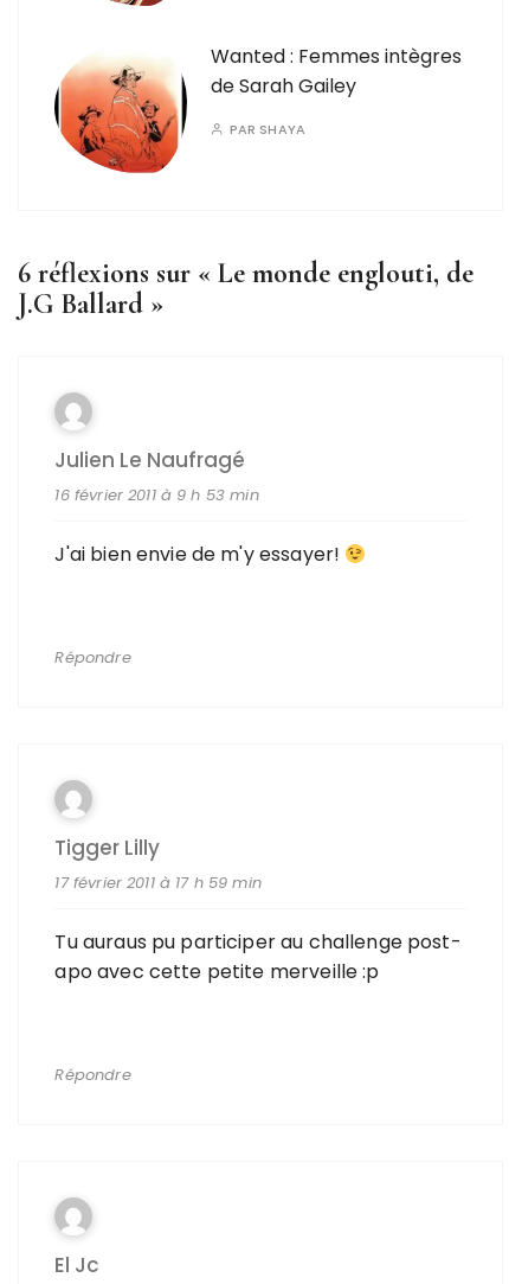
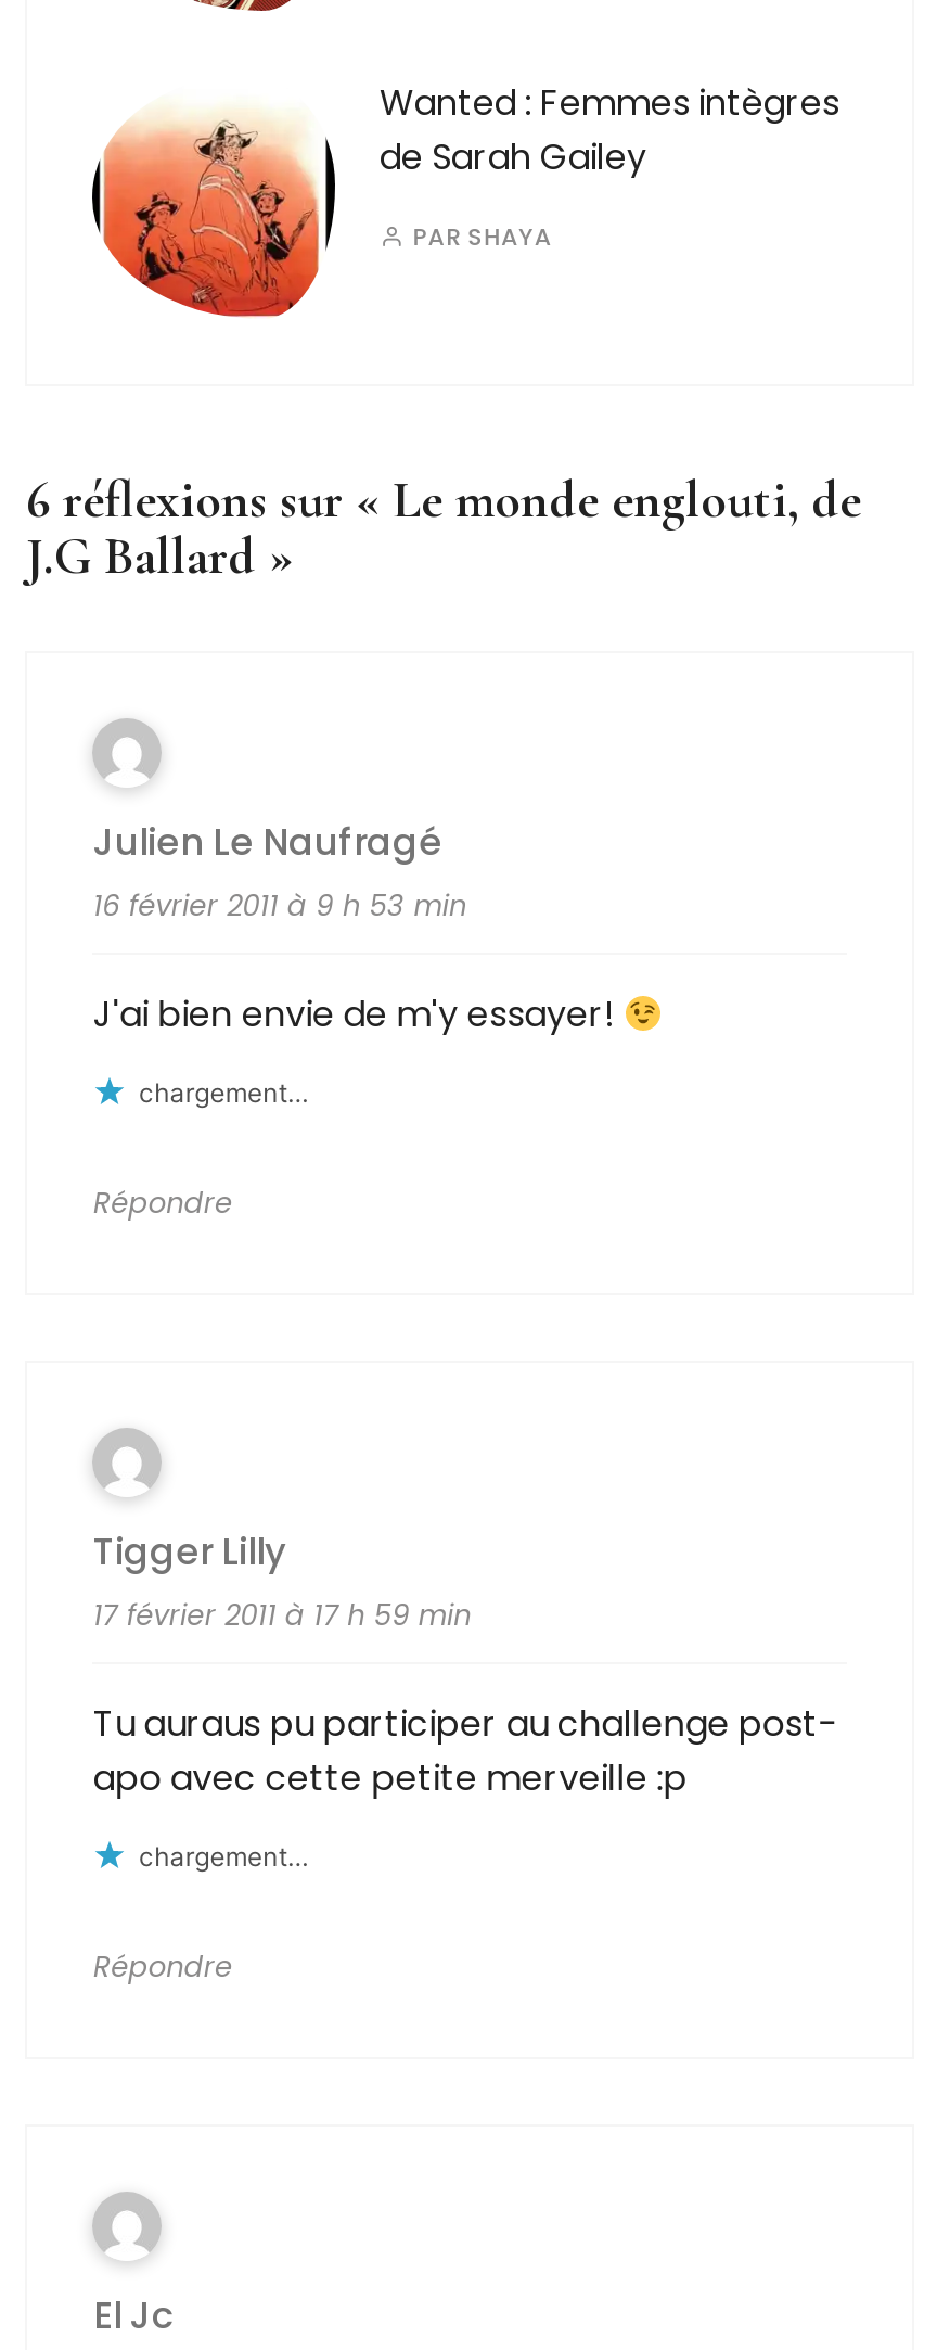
+ chargement…

+ chargement…
